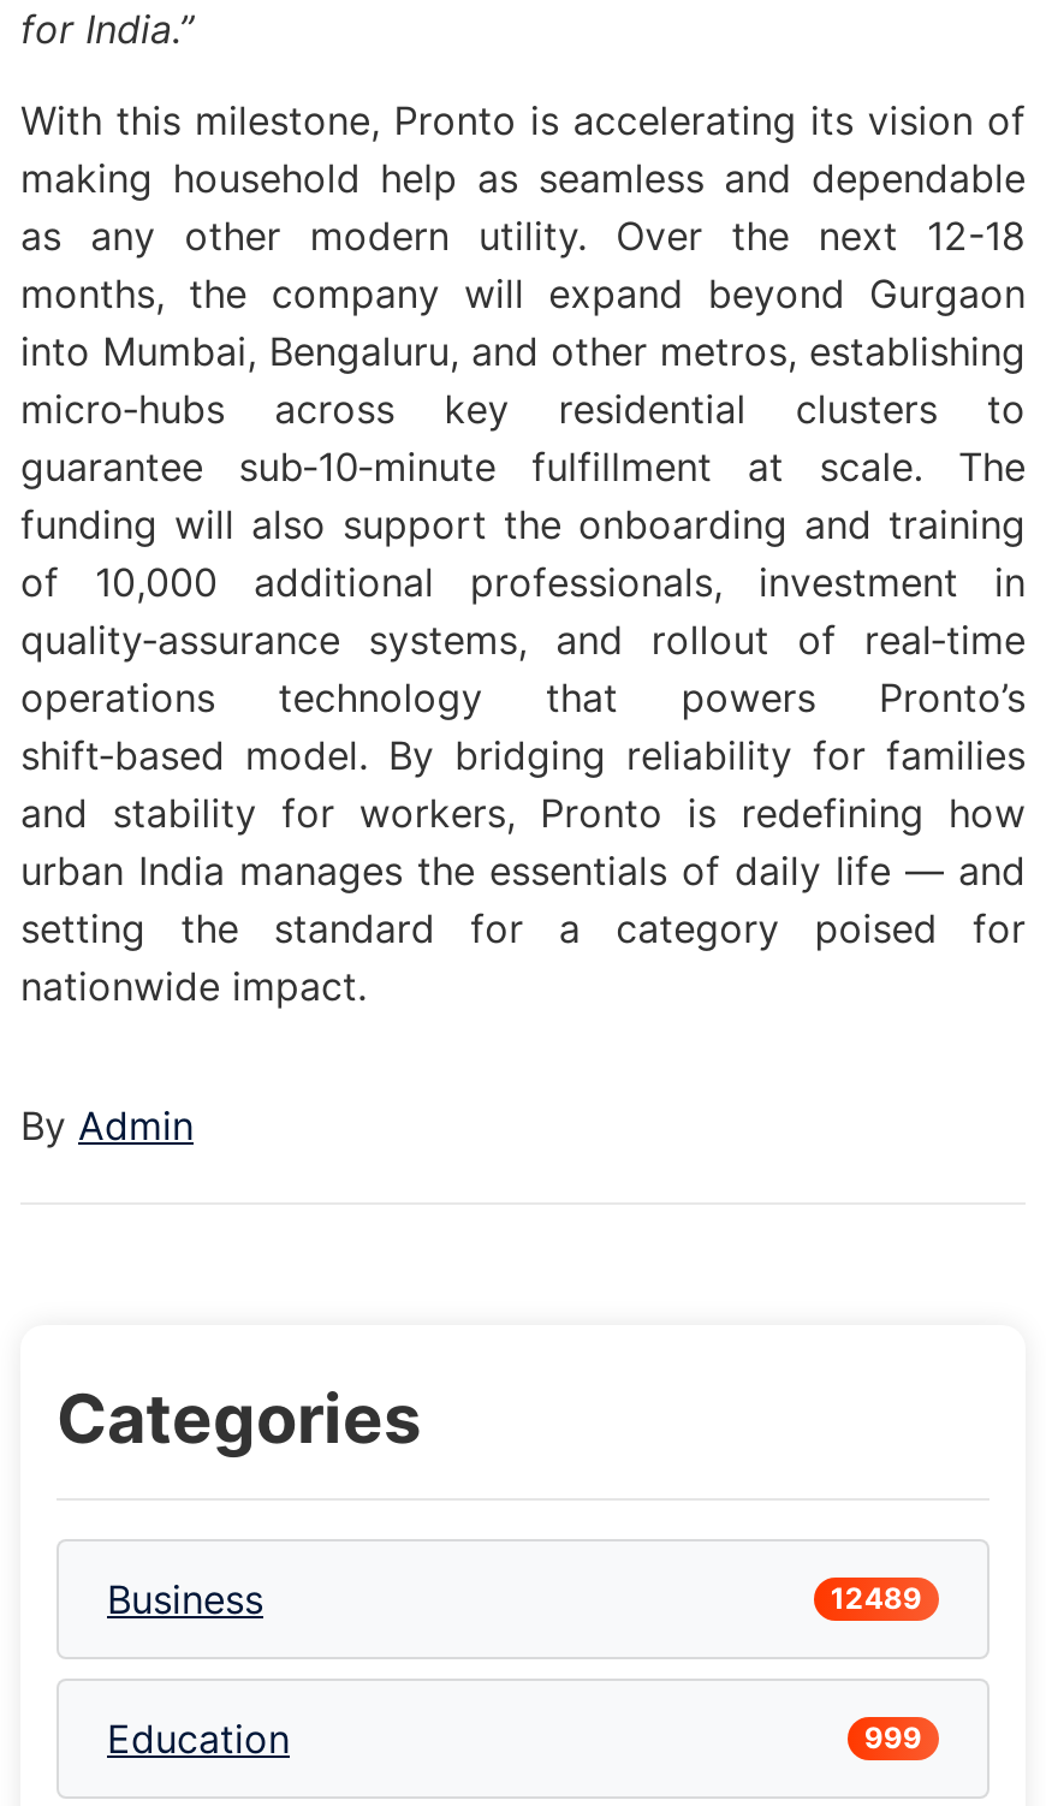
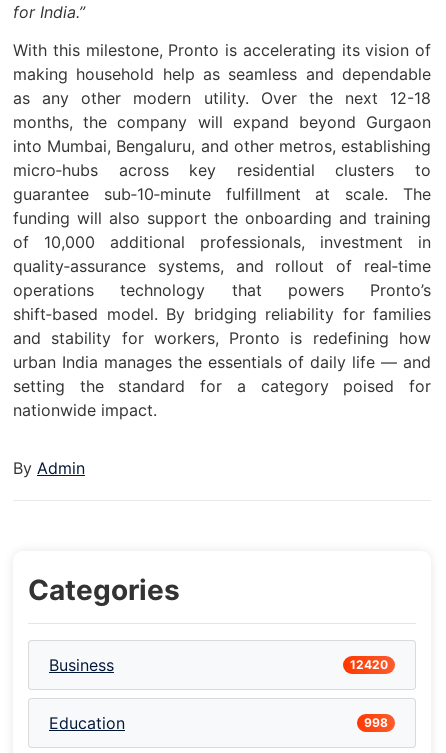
- 12489
+ 12420

- 999
+ 998
